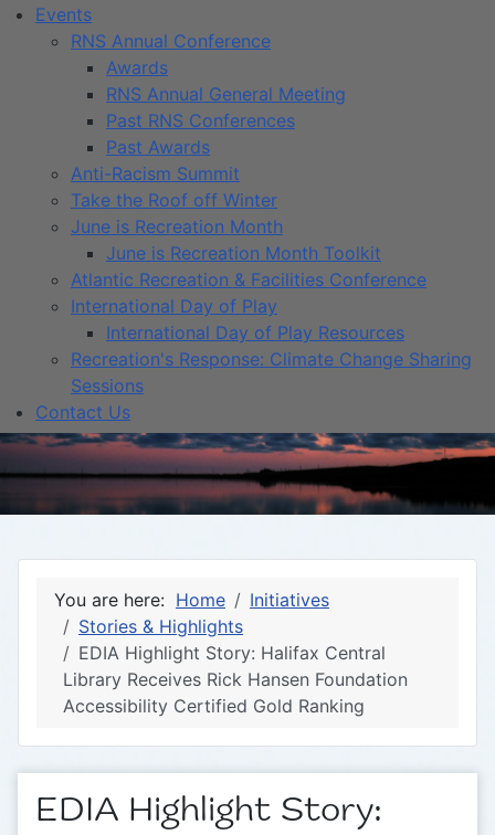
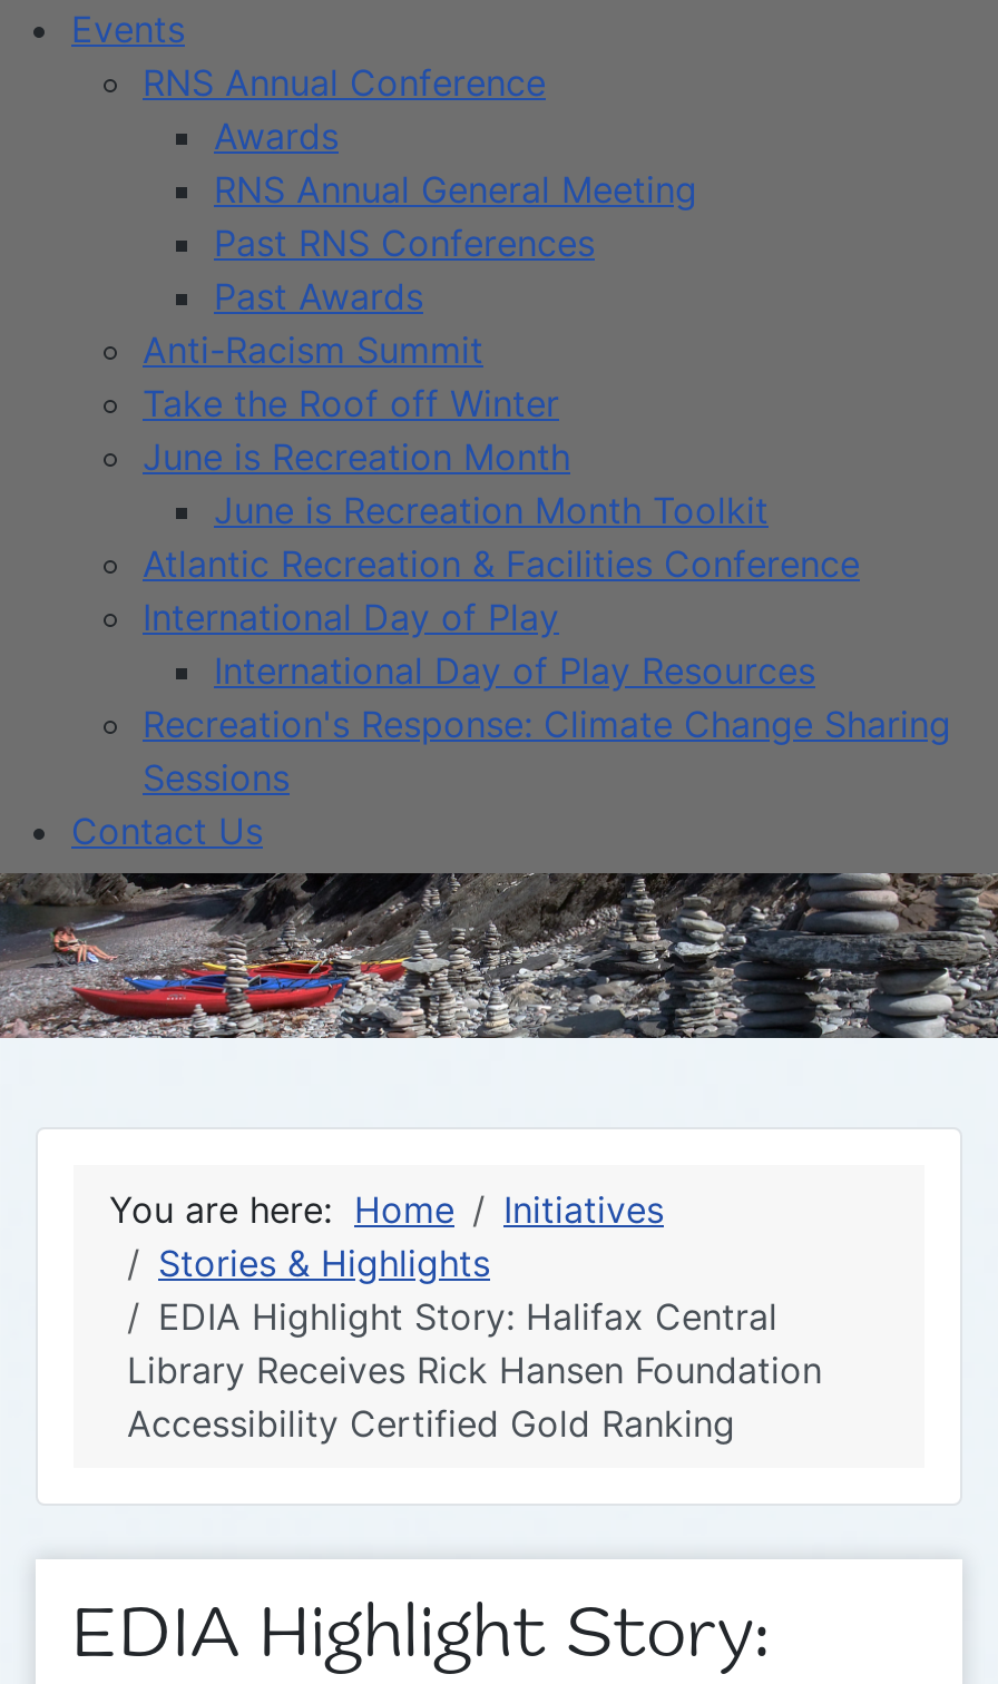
- [image]
+ [image]
